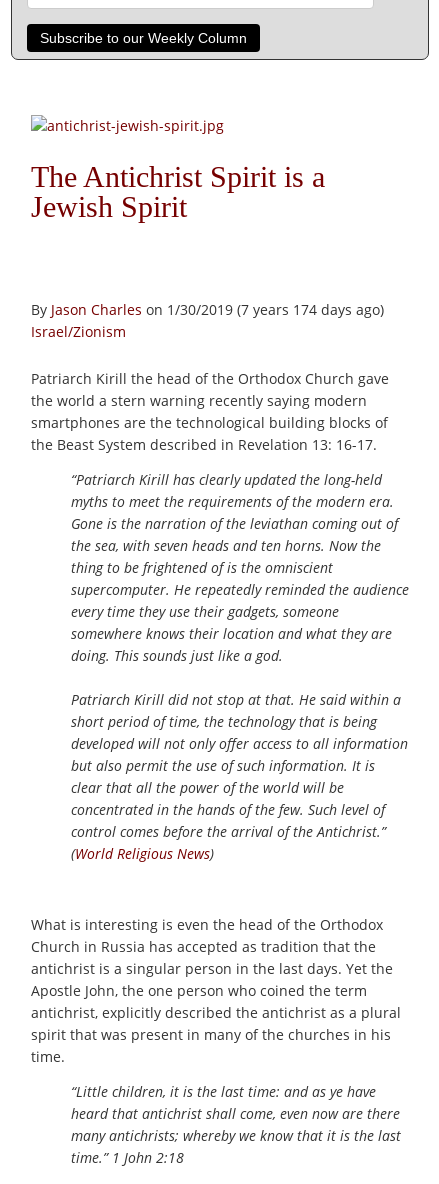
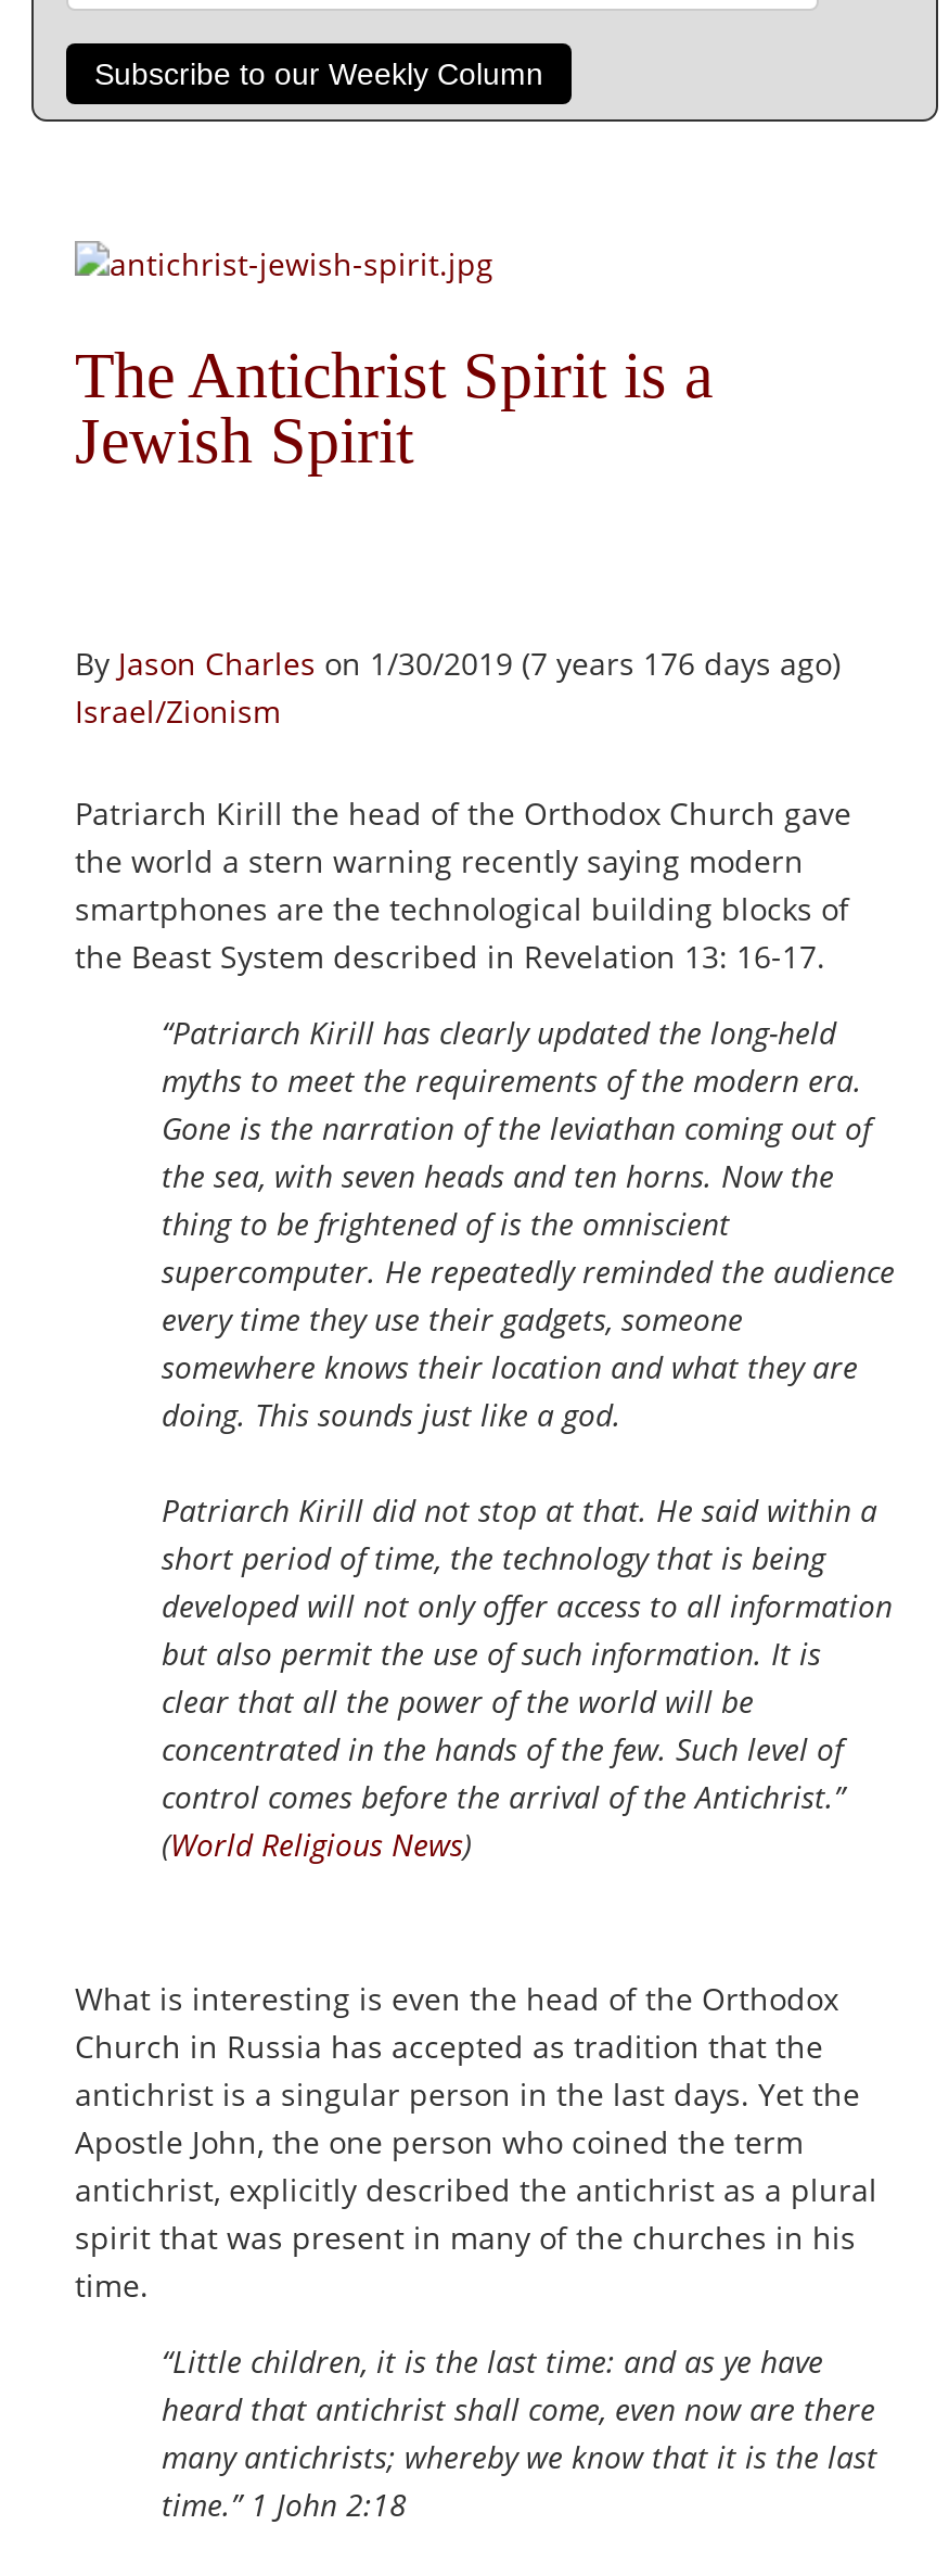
- By Jason Charles on 1/30/2019 (7 years 174 days ago)
+ By Jason Charles on 1/30/2019 (7 years 176 days ago)
